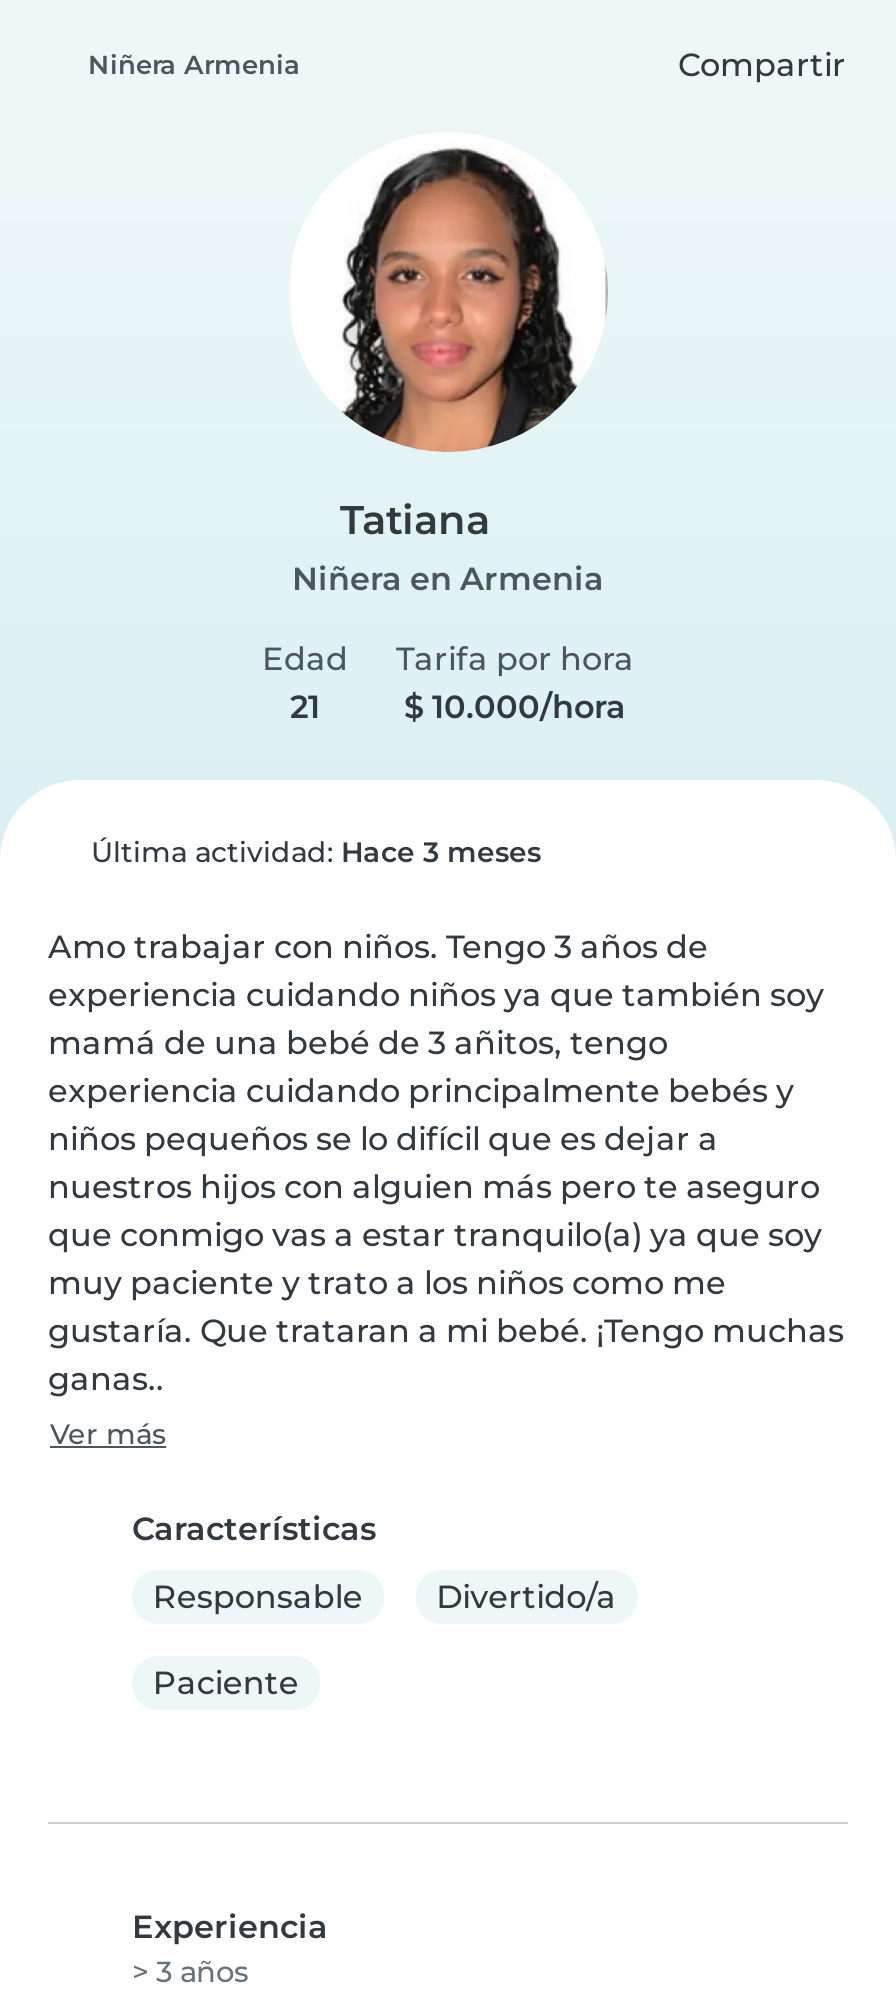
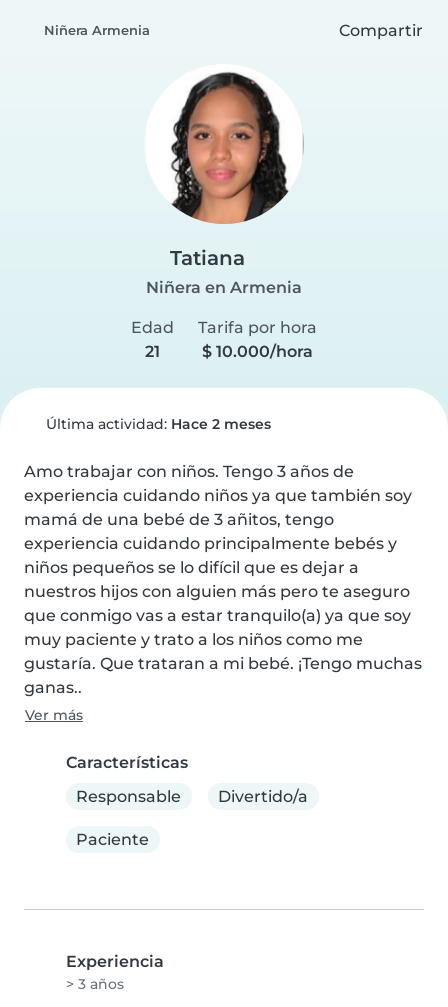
- Última actividad: Hace 3 meses
+ Última actividad: Hace 2 meses
